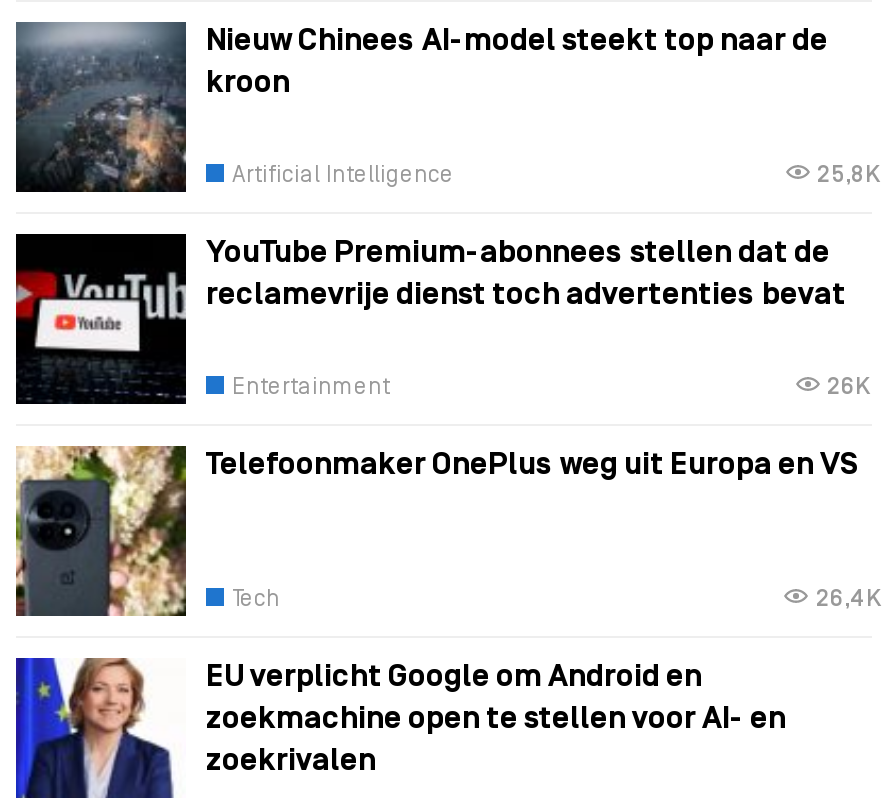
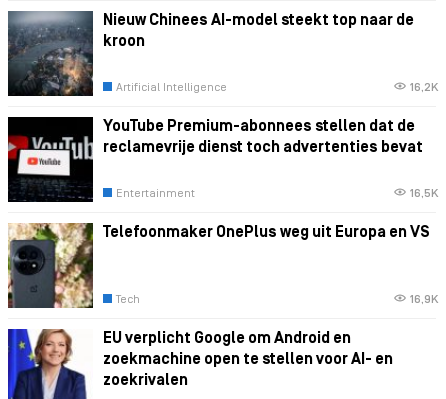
- 25,8K
+ 16,2K

- 26K
+ 16,5K

- 26,4K
+ 16,9K
